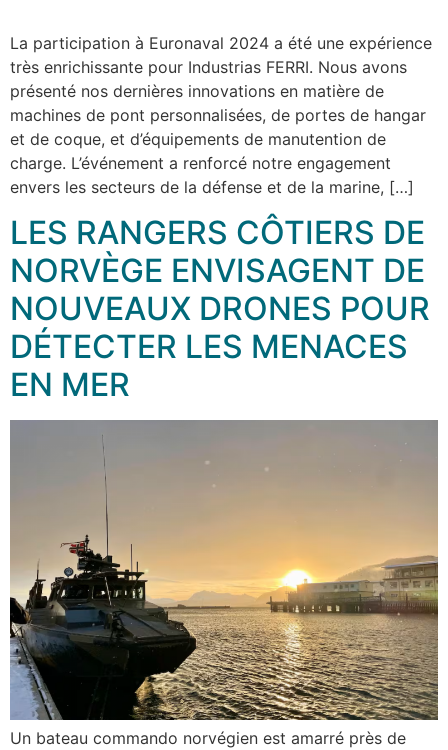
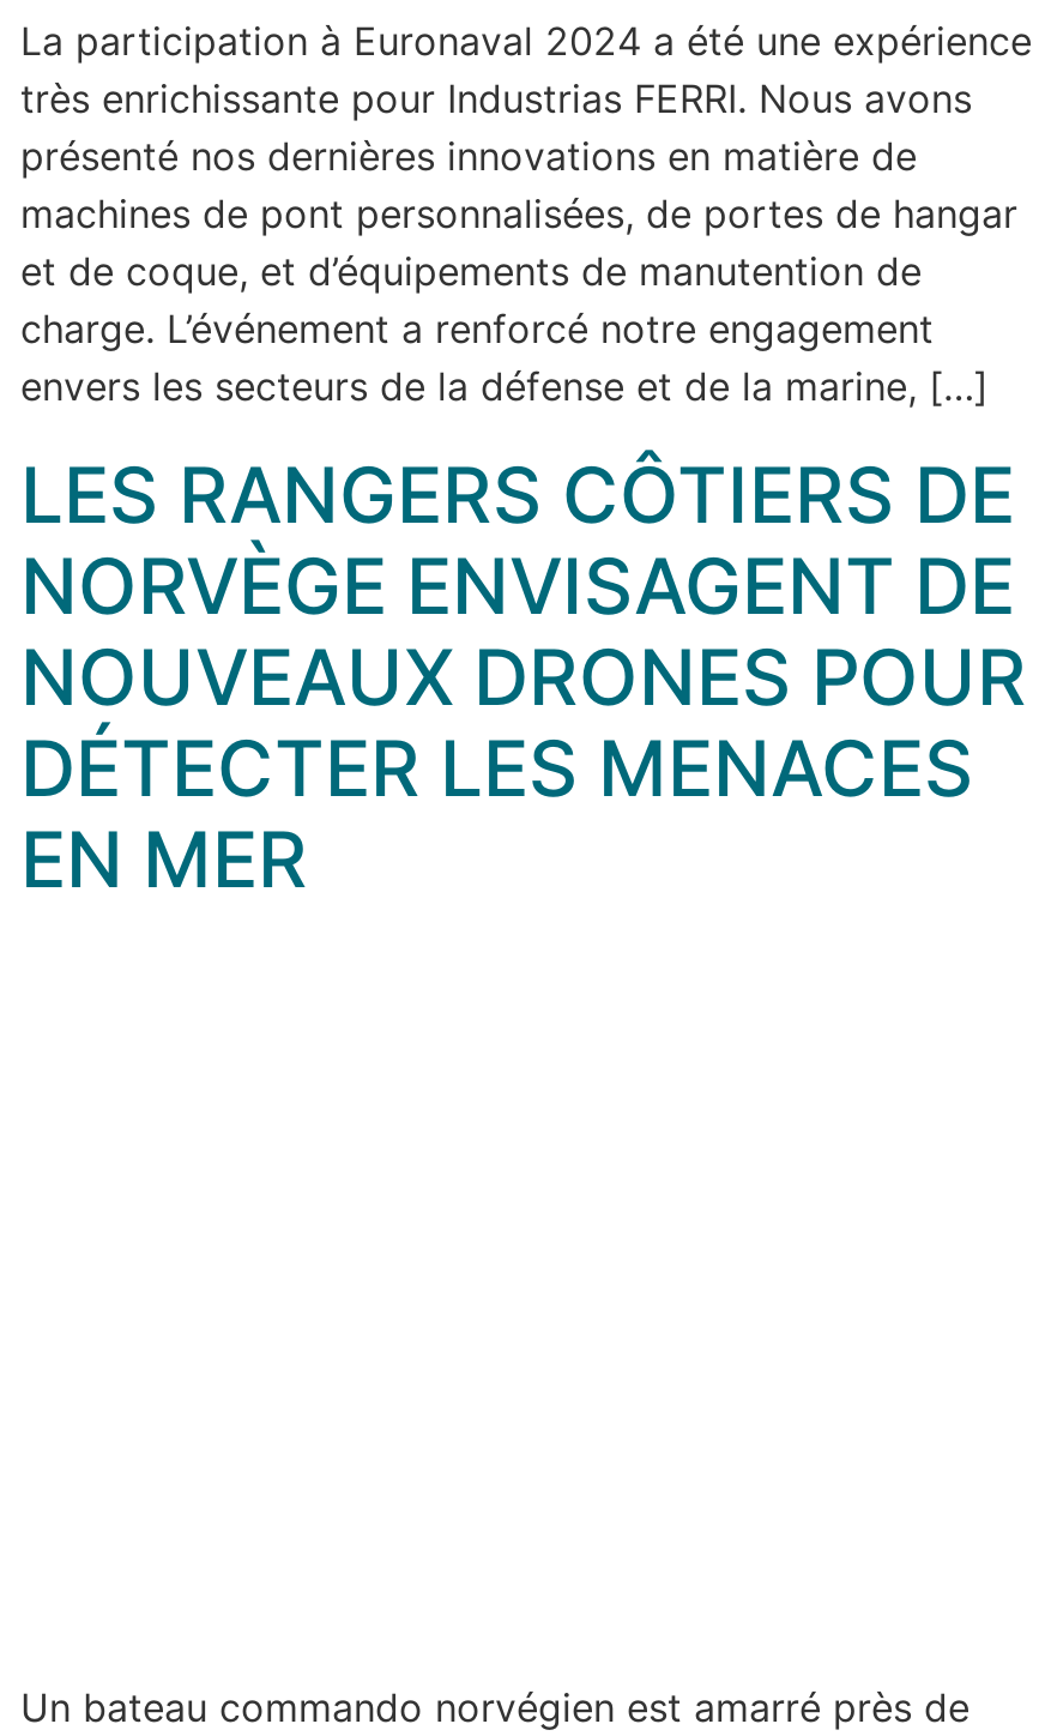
- [image]
